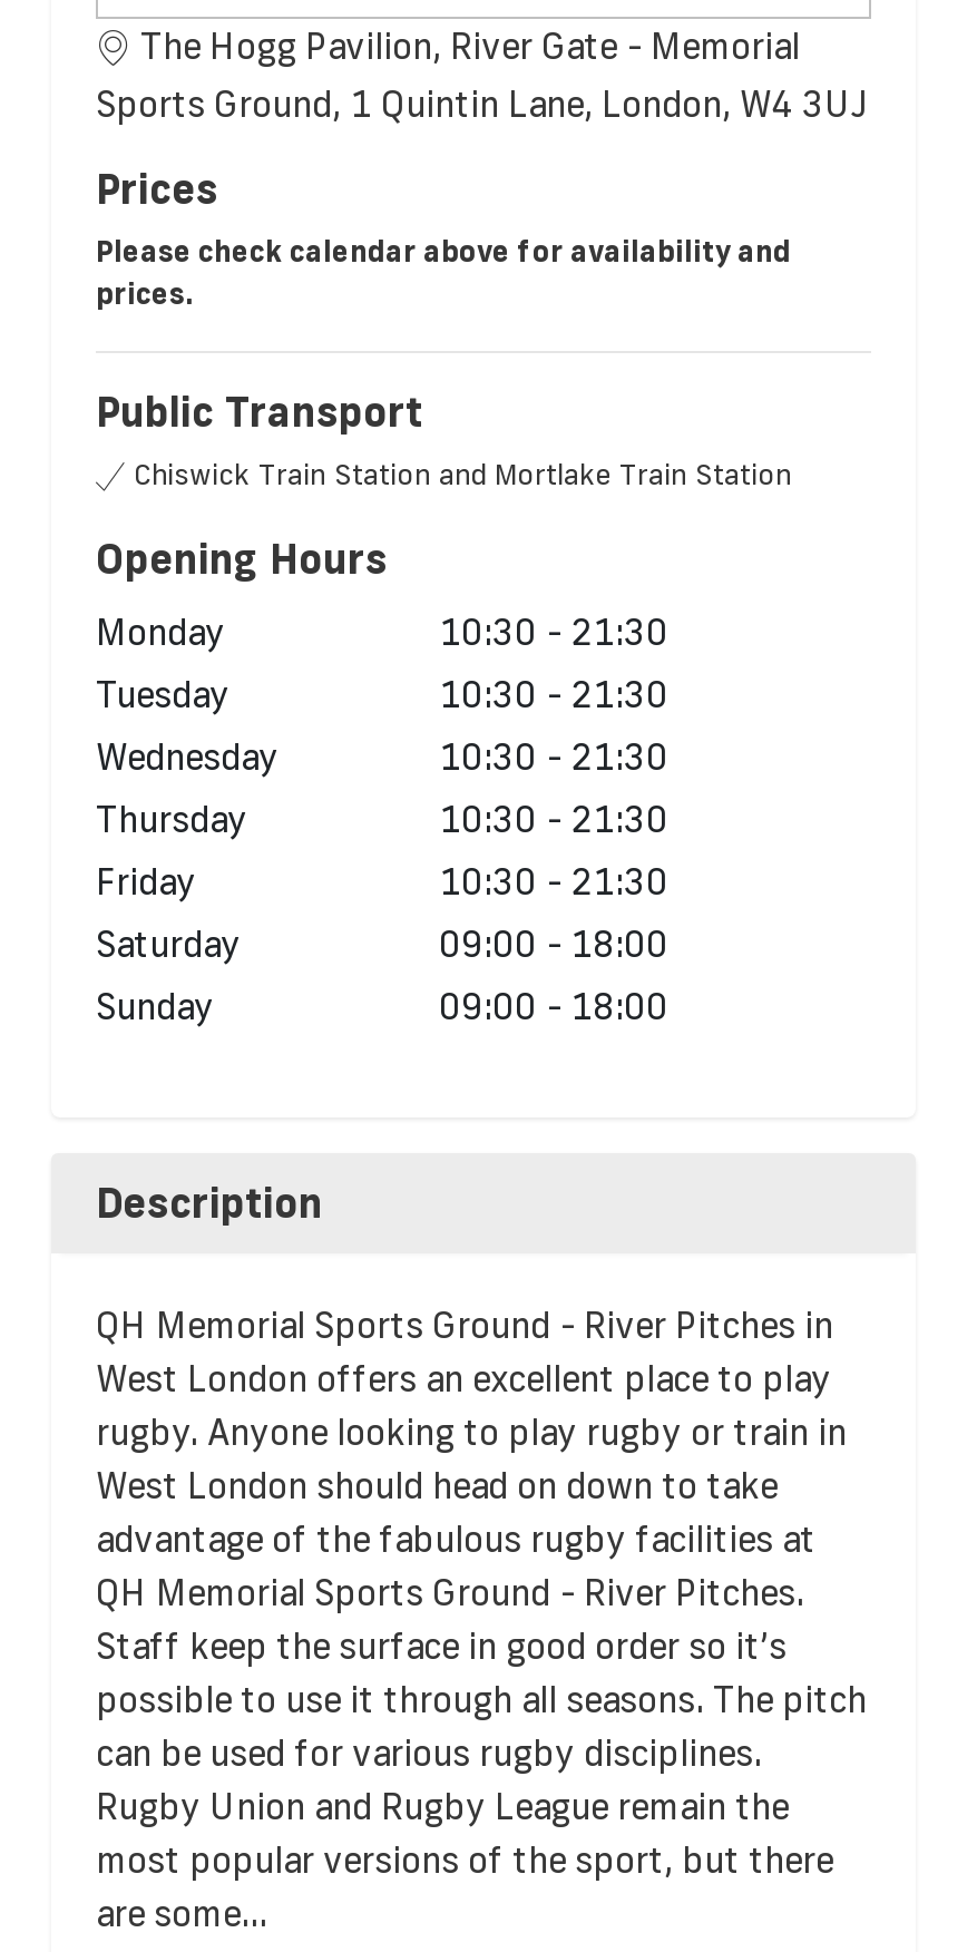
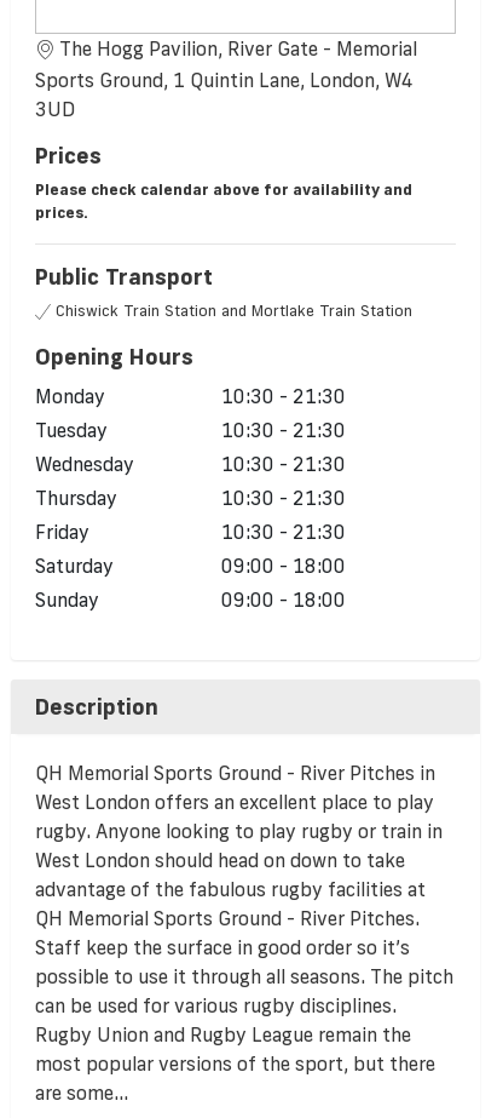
- Sports Ground, 1 Quintin Lane, London, W4 3UJ
+ Sports Ground, 1 Quintin Lane, London, W4
+ 3UD
